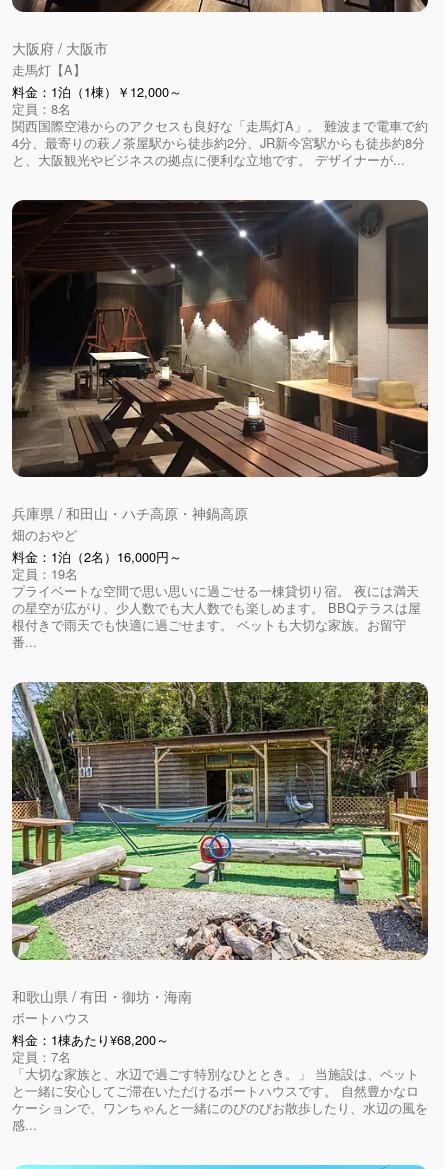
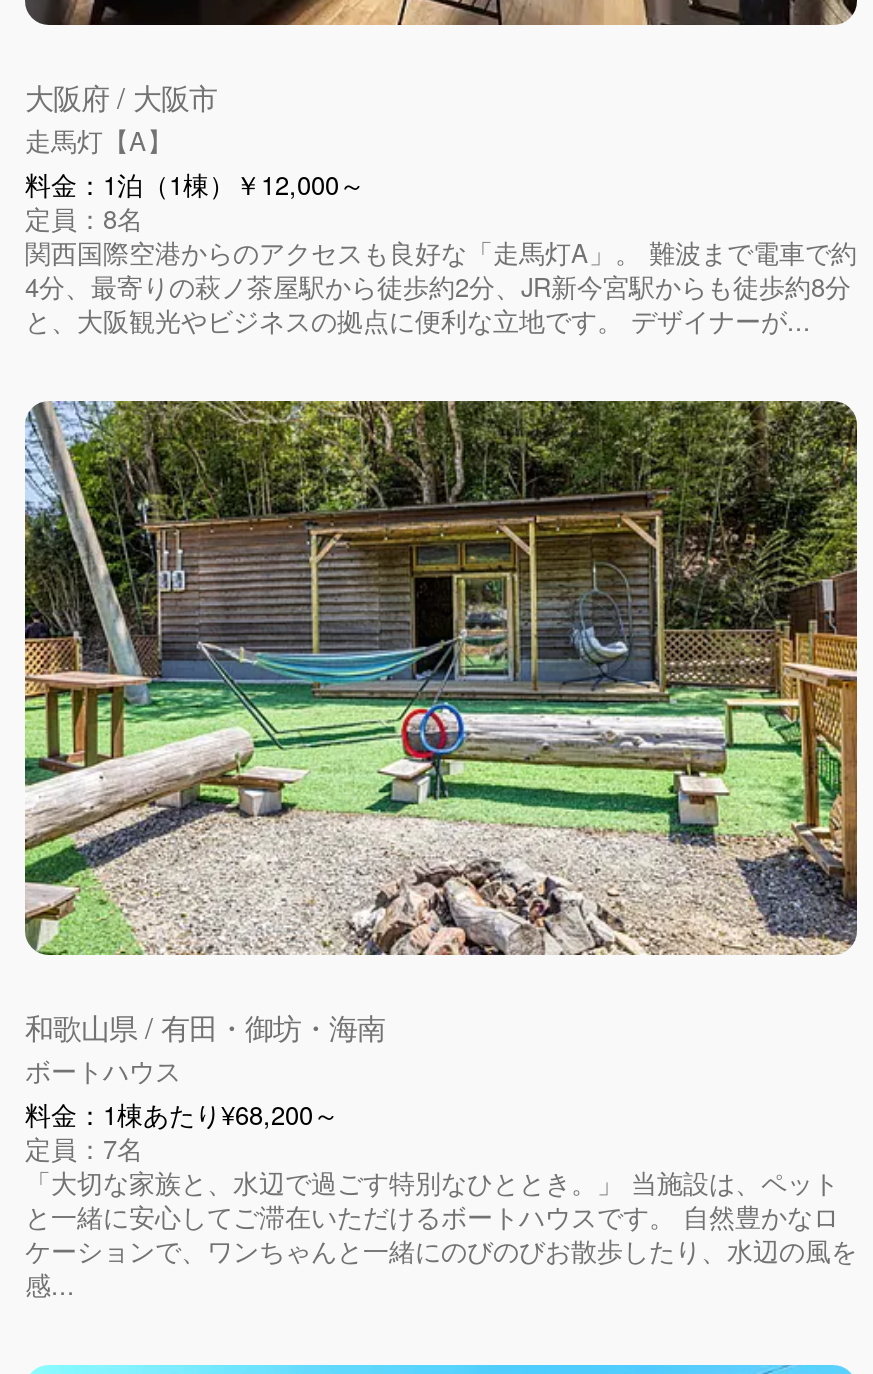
- [image]
- 兵庫県 / 和田山・ハチ高原・神鍋高原
- 畑のおやど
- 料金：1泊（2名）16,000円～
- 定員：19名
- プライベートな空間で思い思いに過ごせる一棟貸切り宿。 夜には満天
- の星空が広がり、少人数でも大人数でも楽しめます。 BBQテラスは屋
- 根付きで雨天でも快適に過ごせます。 ペットも大切な家族。お留守
- 番...
